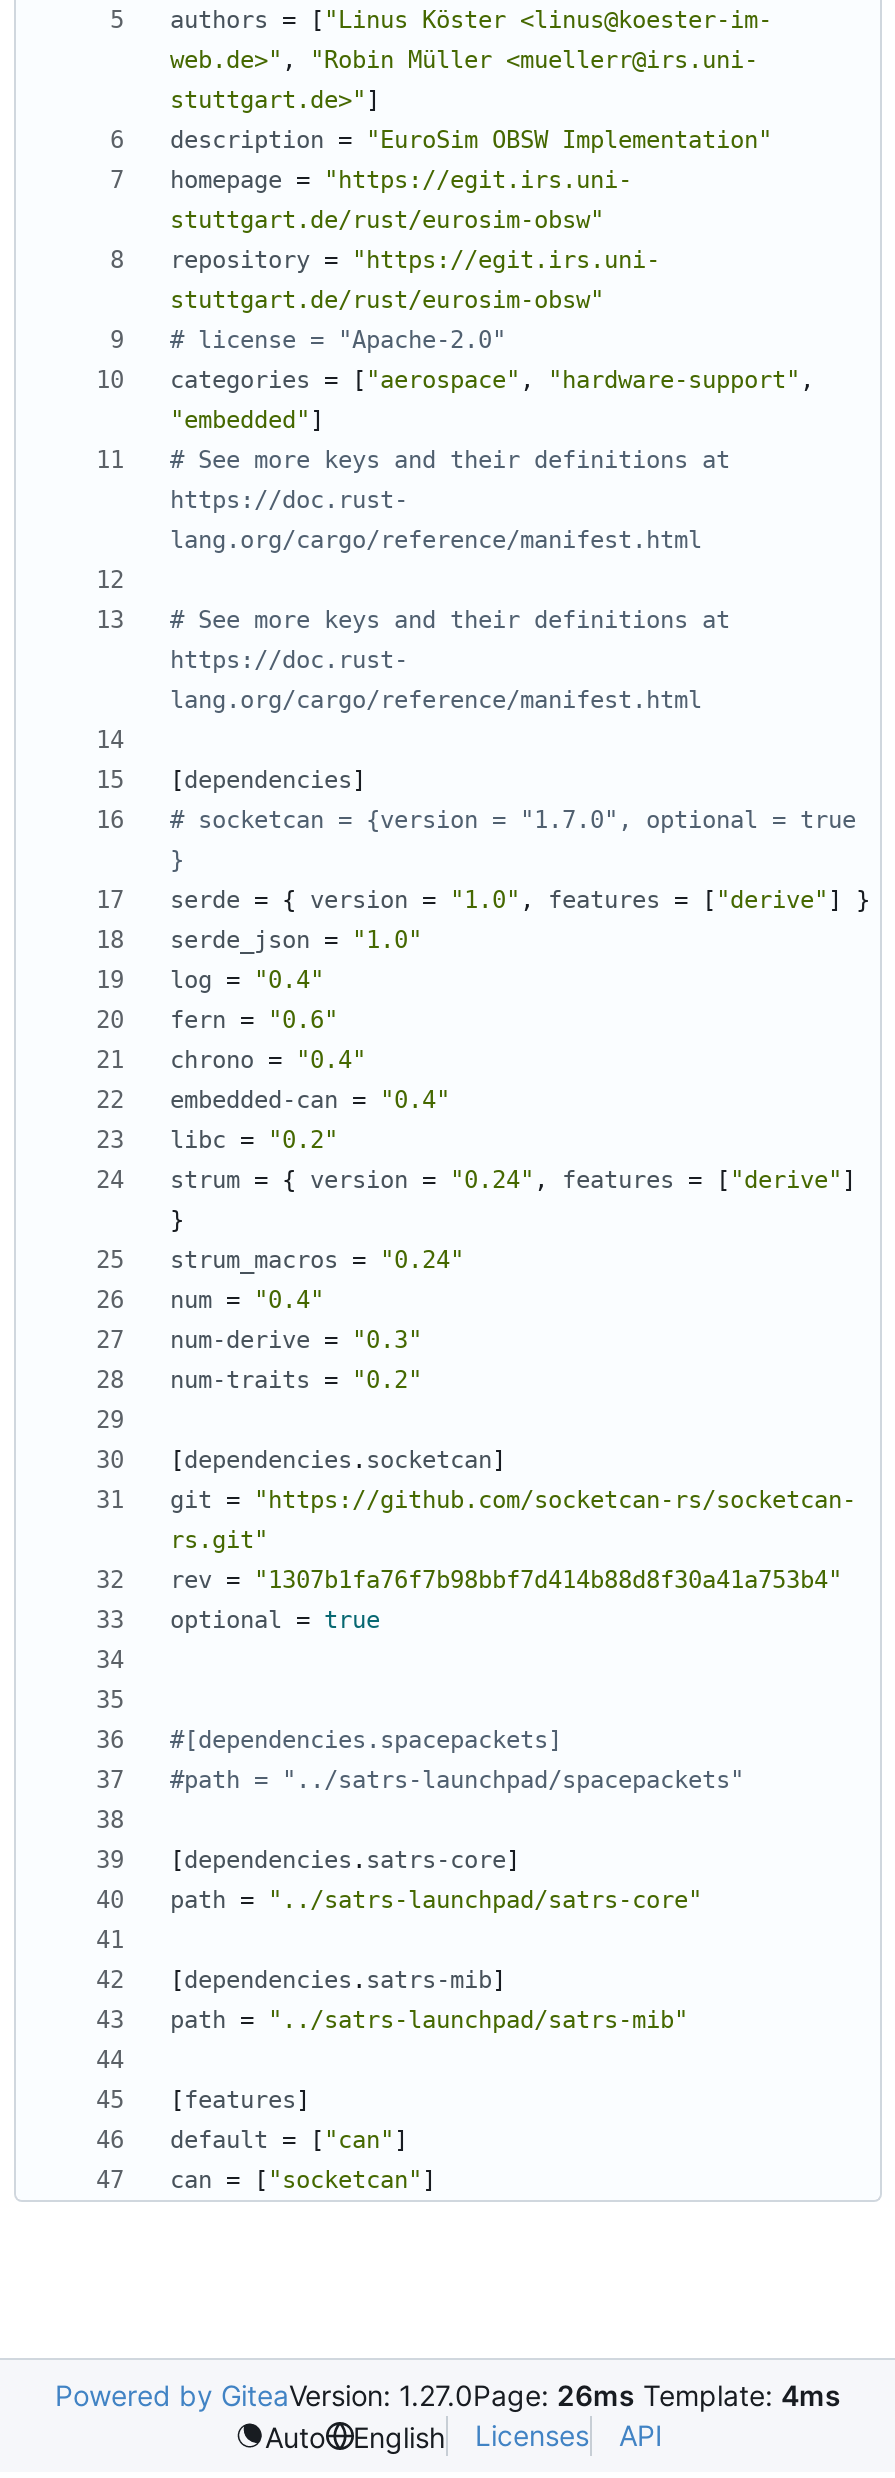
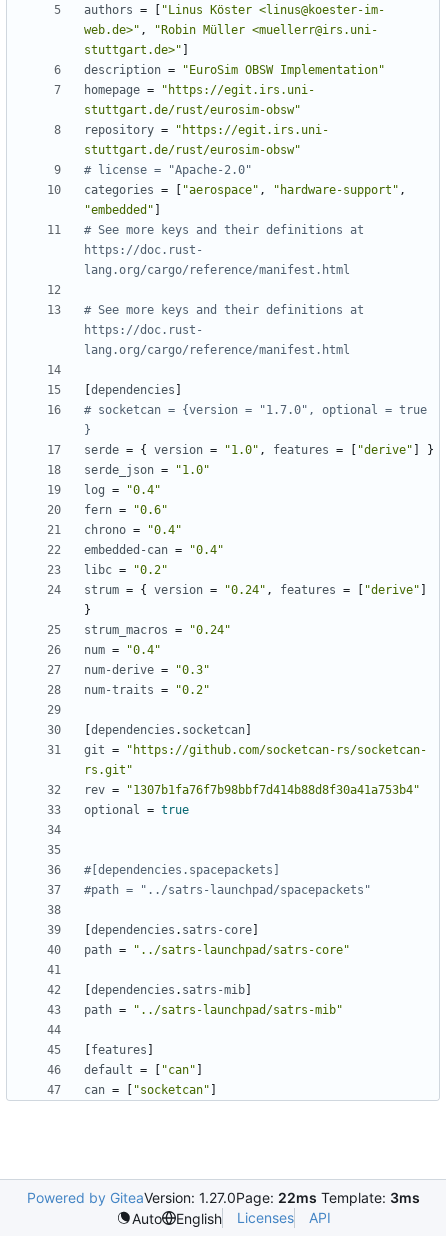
- Powered by GiteaVersion: 1.27.0Page: 26ms Template: 4ms
+ Powered by GiteaVersion: 1.27.0Page: 22ms Template: 3ms
